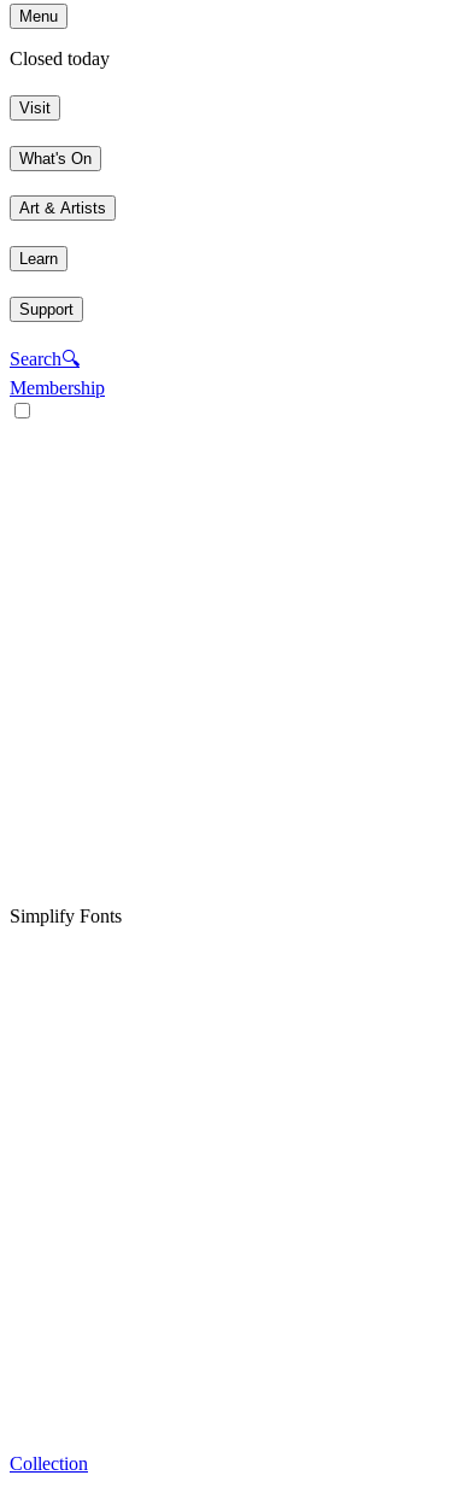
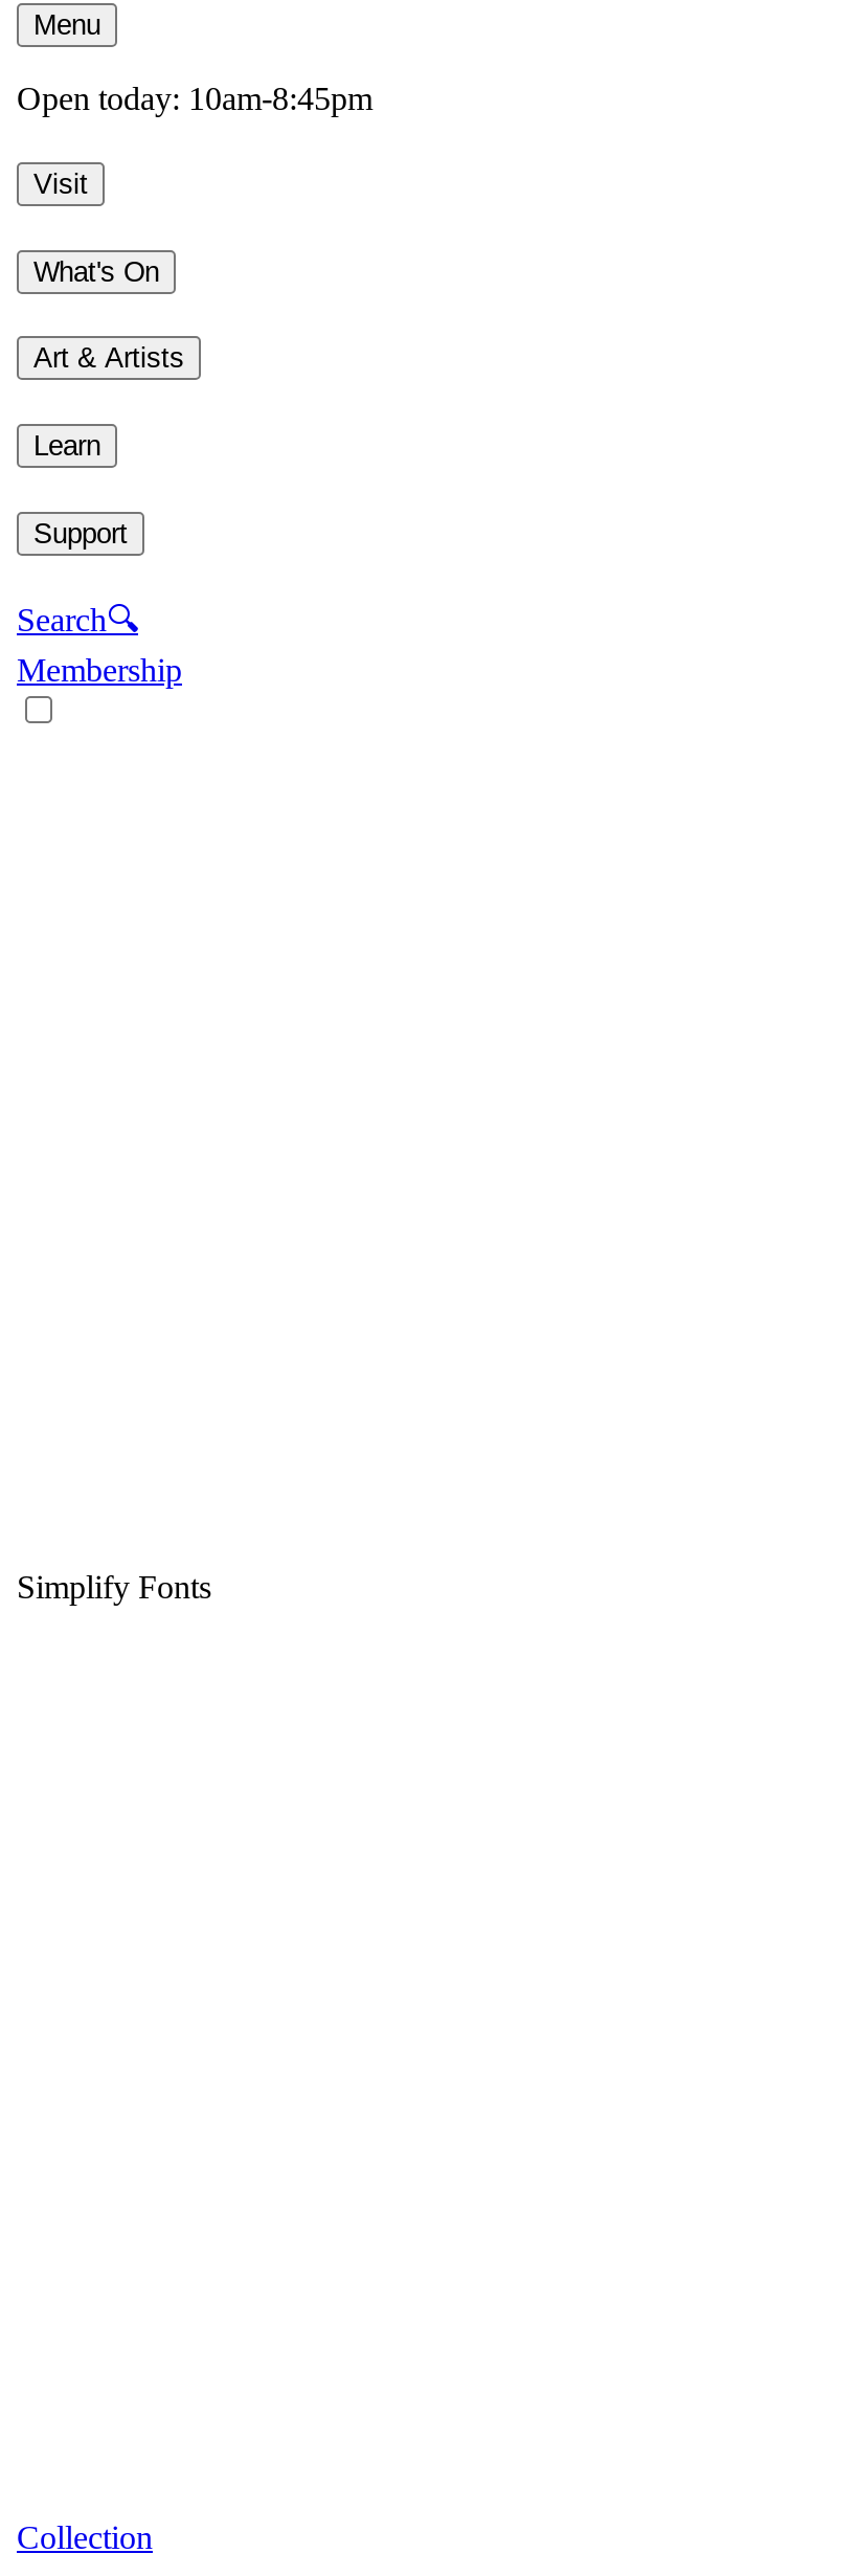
- Closed today
+ Open today: 10am-8:45pm
